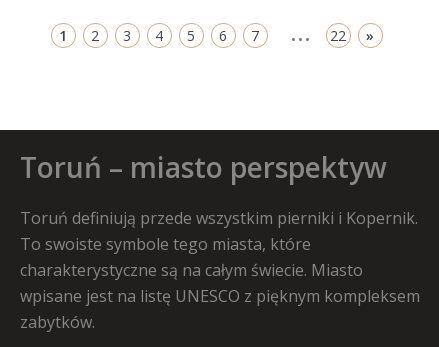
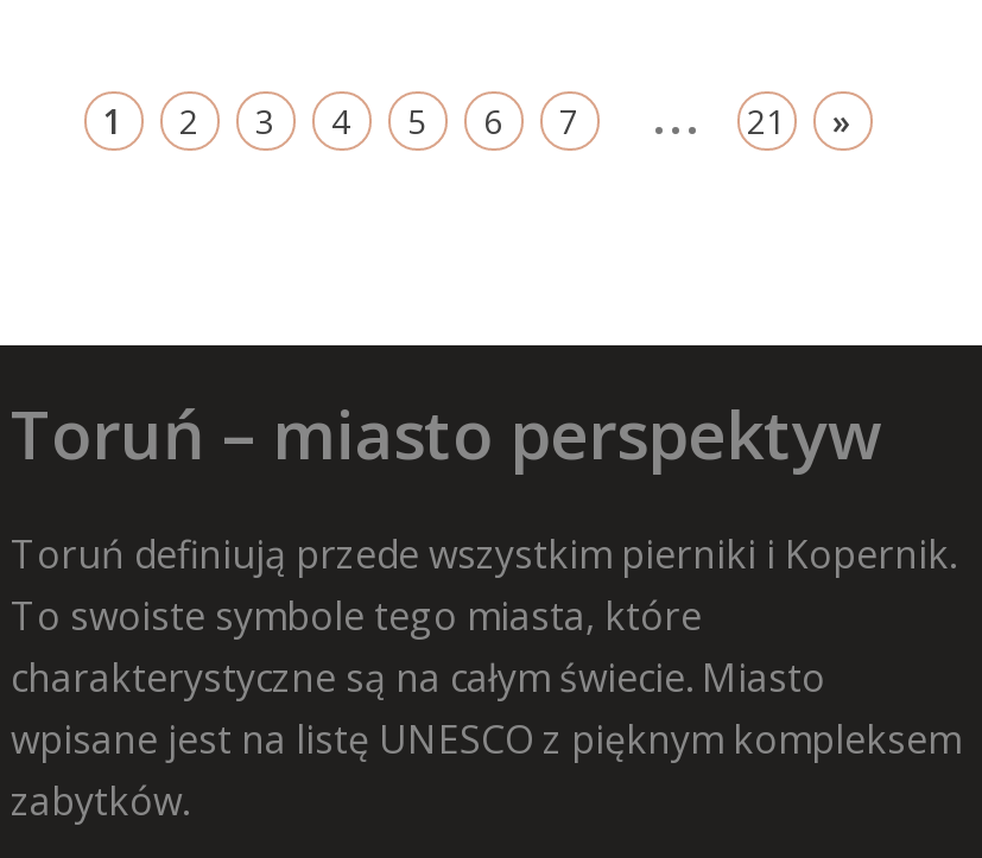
- 22
+ 21
